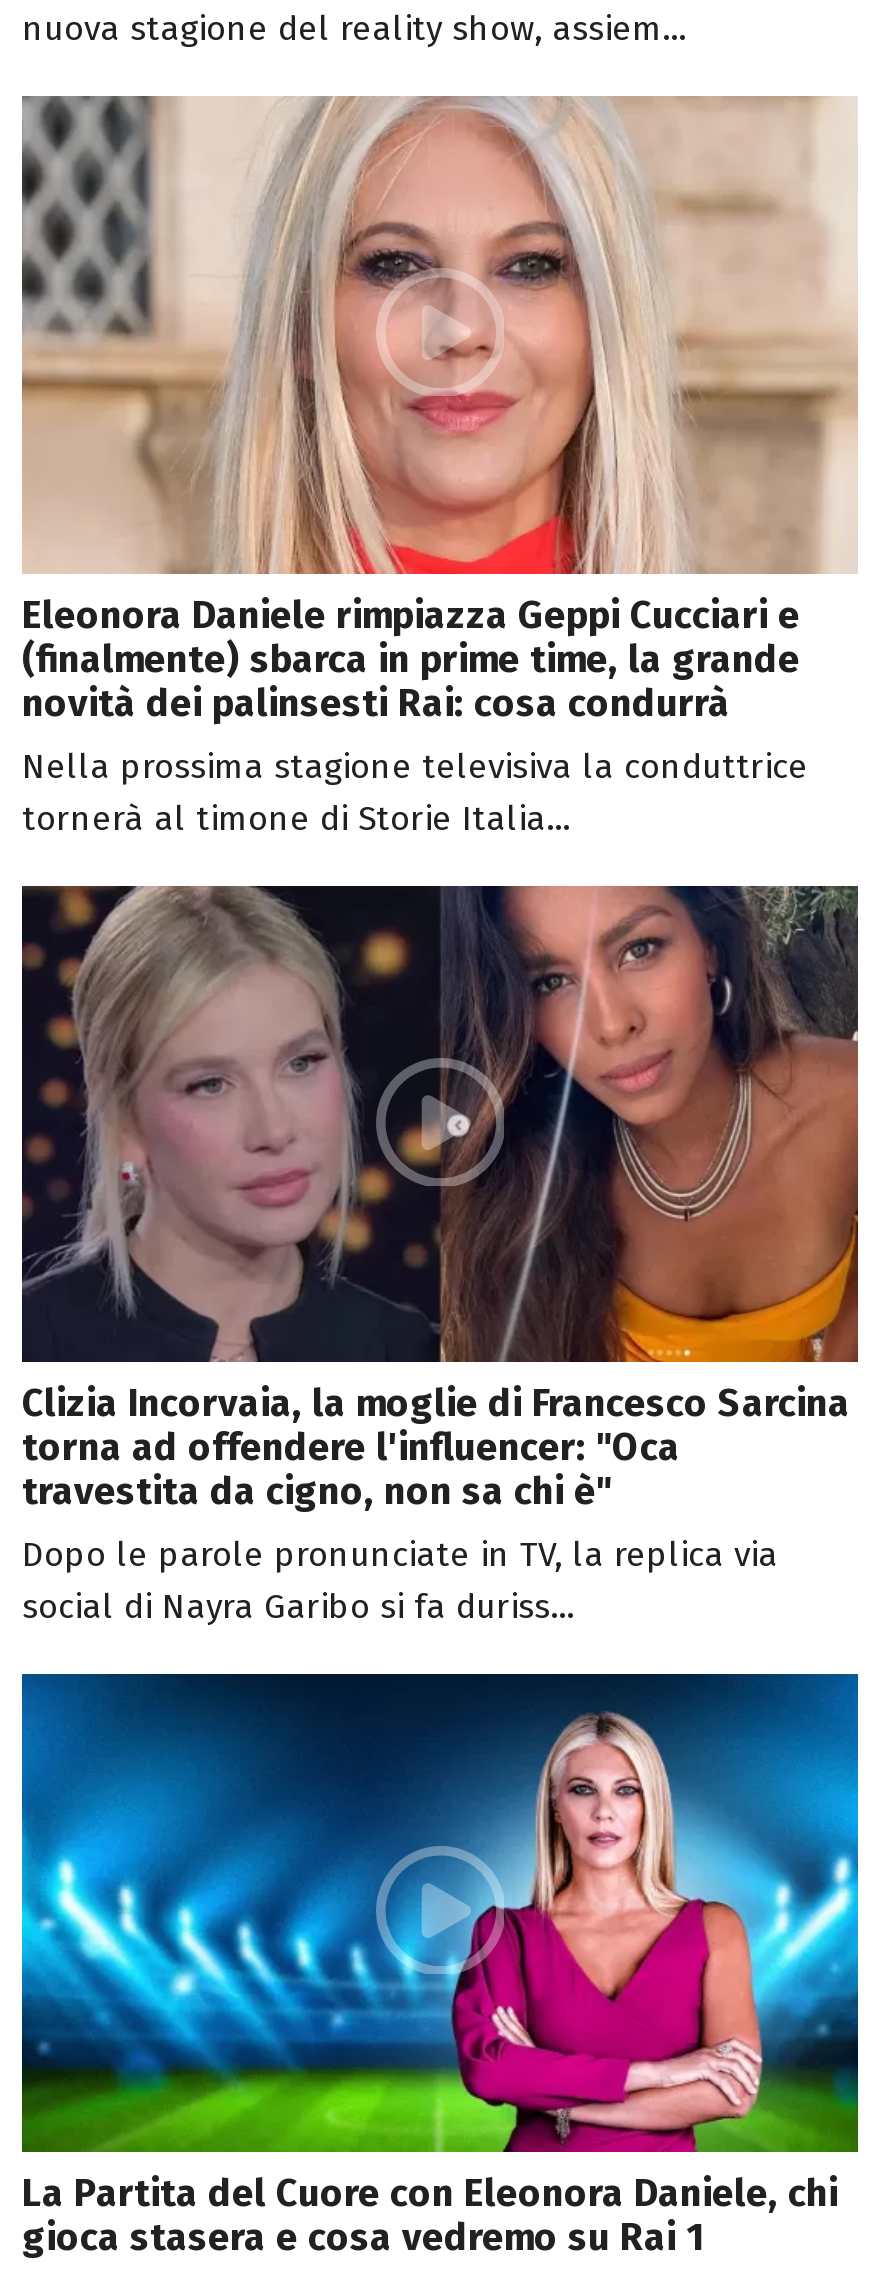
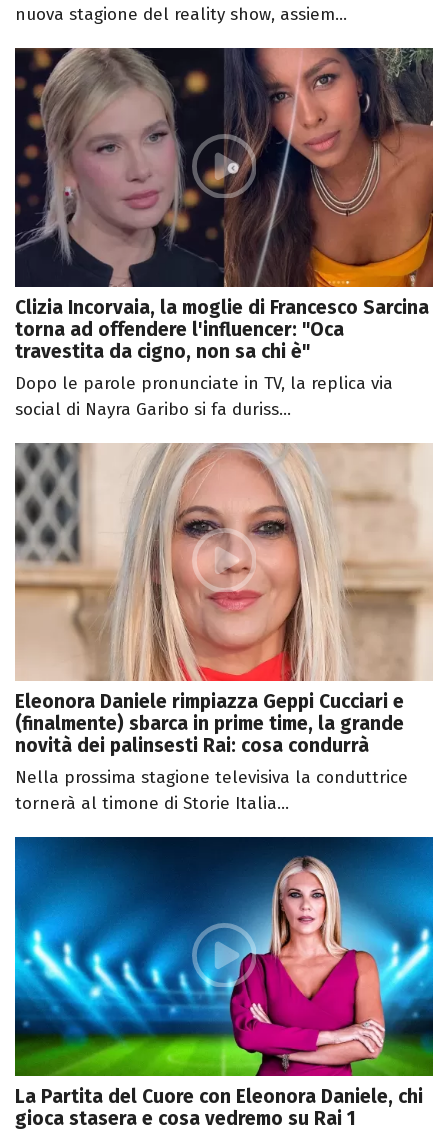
moved down: [image] | Eleonora Daniele rimpiazza Geppi Cucciari e | (finalmente) sbarca in prime time, la grande | novità dei palinsesti Rai: cosa condurrà | Nella prossima stagione televisiva la conduttrice | tornerà al timone di Storie Italia...

moved up: [image] | Clizia Incorvaia, la moglie di Francesco Sarcina | torna ad offendere l'influencer: "Oca | travestita da cigno, non sa chi è" | Dopo le parole pronunciate in TV, la replica via | social di Nayra Garibo si fa duriss...
